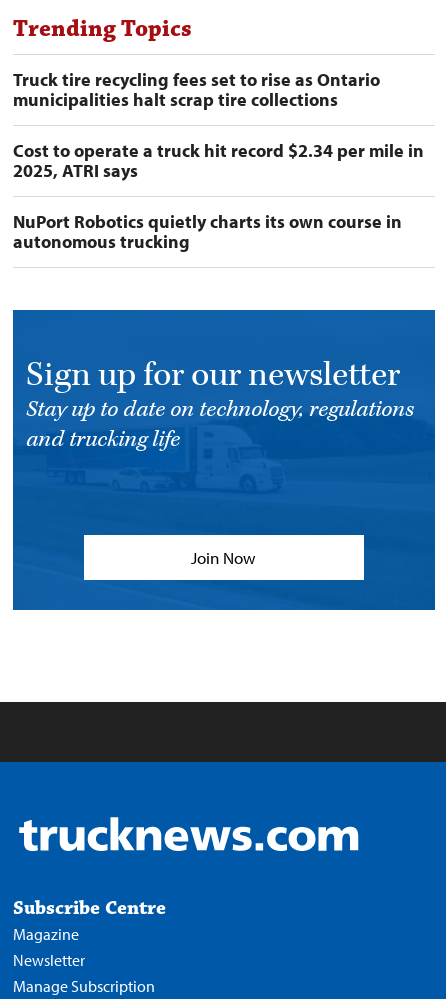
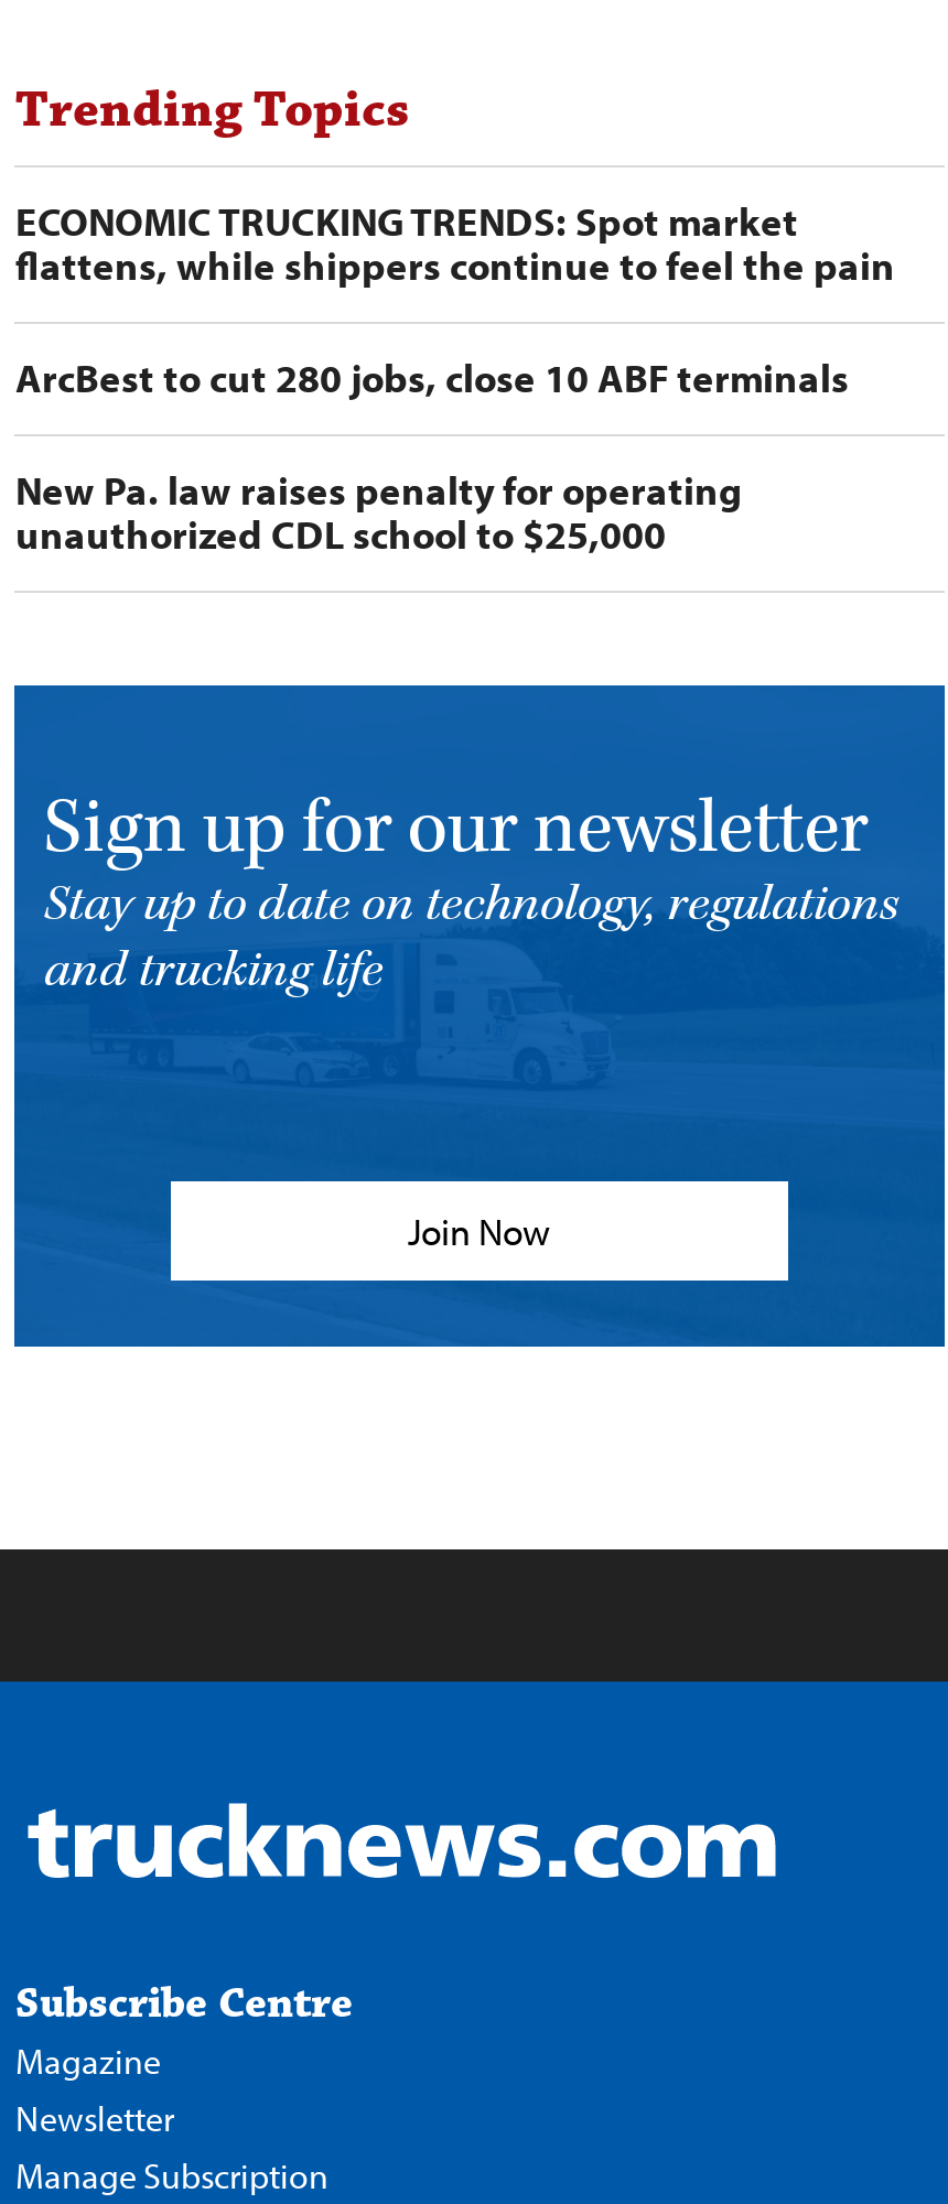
- Truck tire recycling fees set to rise as Ontario
- municipalities halt scrap tire collections
+ ECONOMIC TRUCKING TRENDS: Spot market
+ flattens, while shippers continue to feel the pain

- Cost to operate a truck hit record $2.34 per mile in
- 2025, ATRI says
+ ArcBest to cut 280 jobs, close 10 ABF terminals

- NuPort Robotics quietly charts its own course in
- autonomous trucking
+ New Pa. law raises penalty for operating
+ unauthorized CDL school to $25,000
